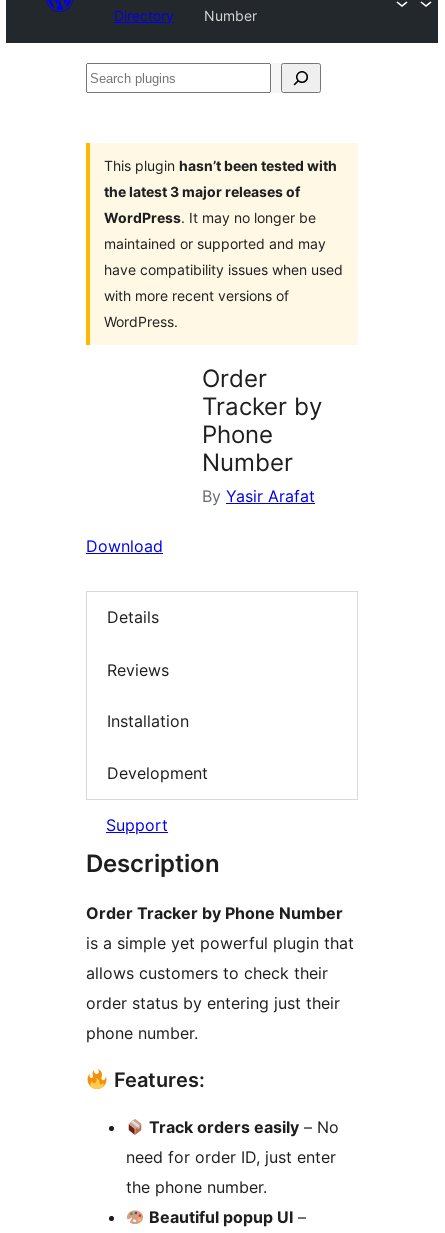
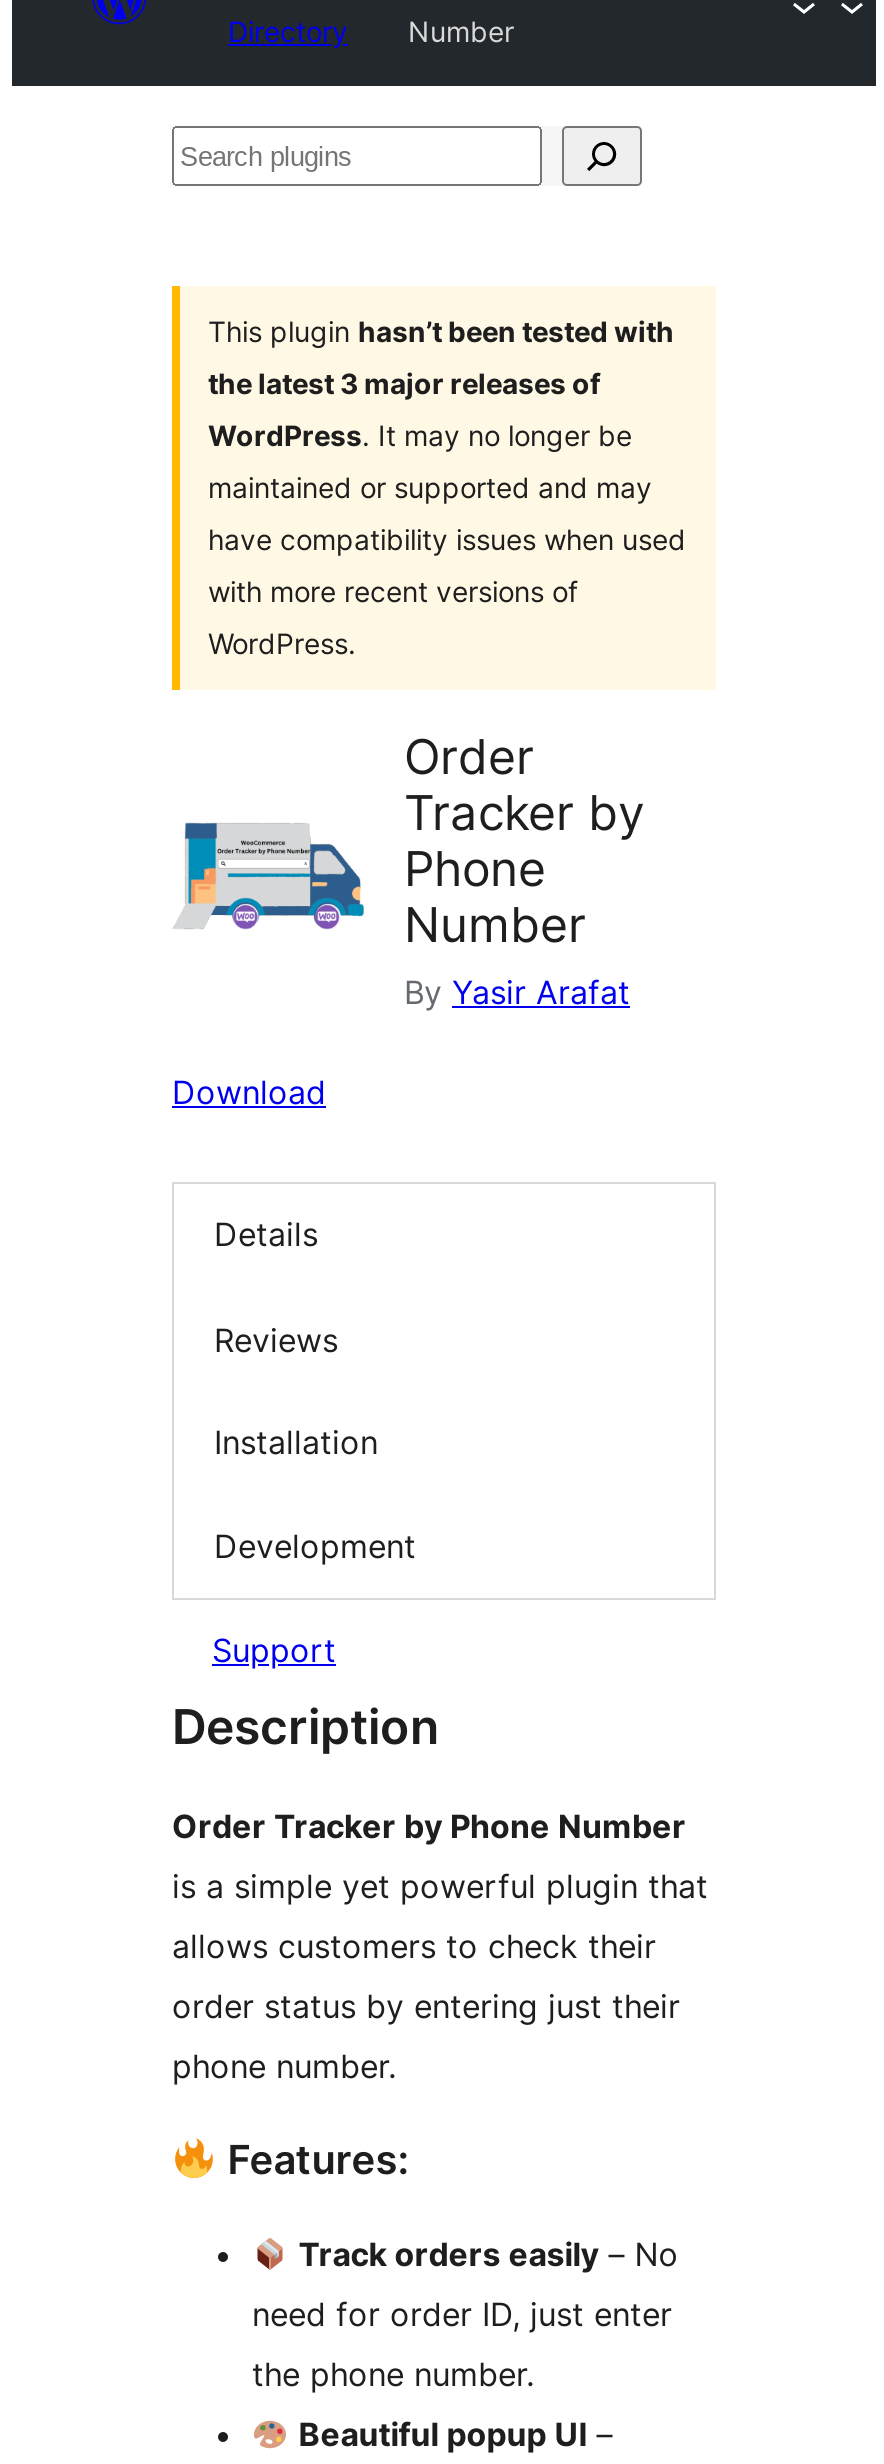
+ [image]
